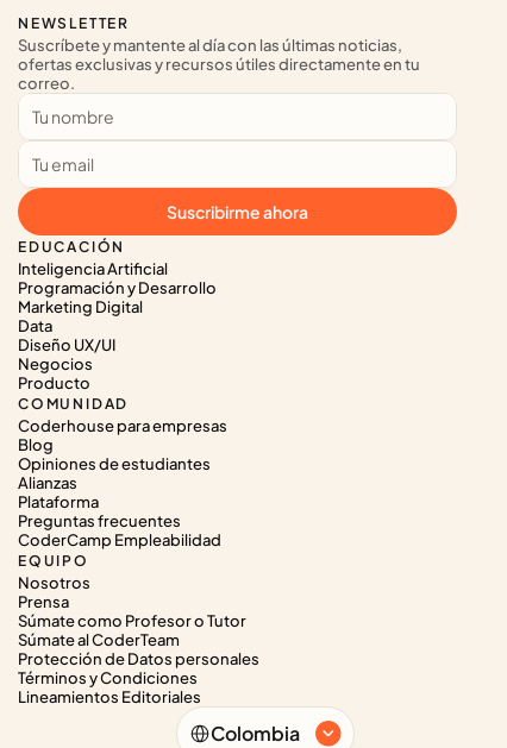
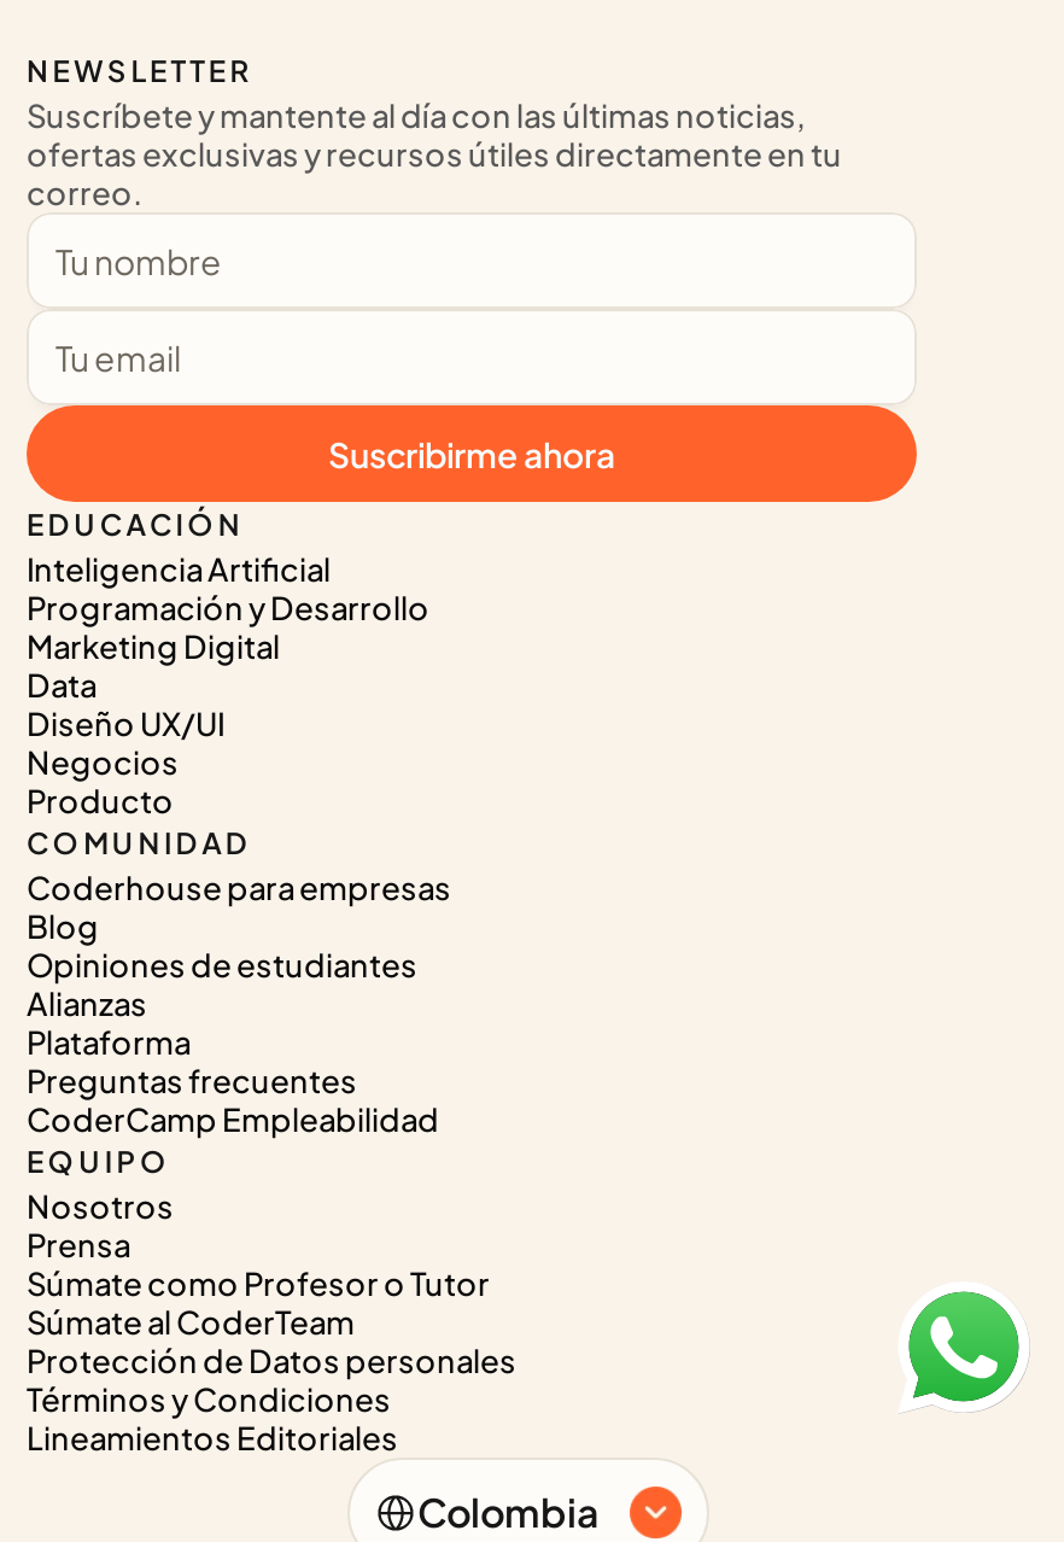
+ [image]
